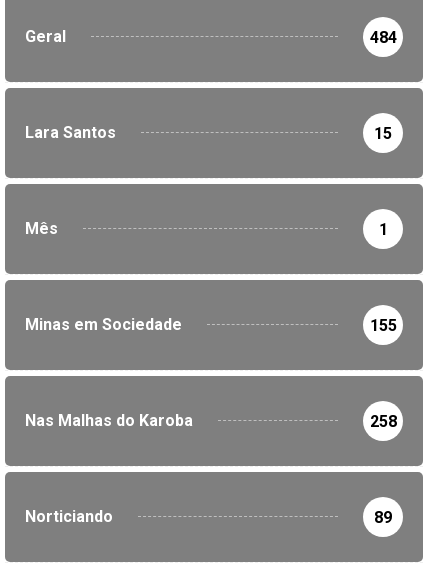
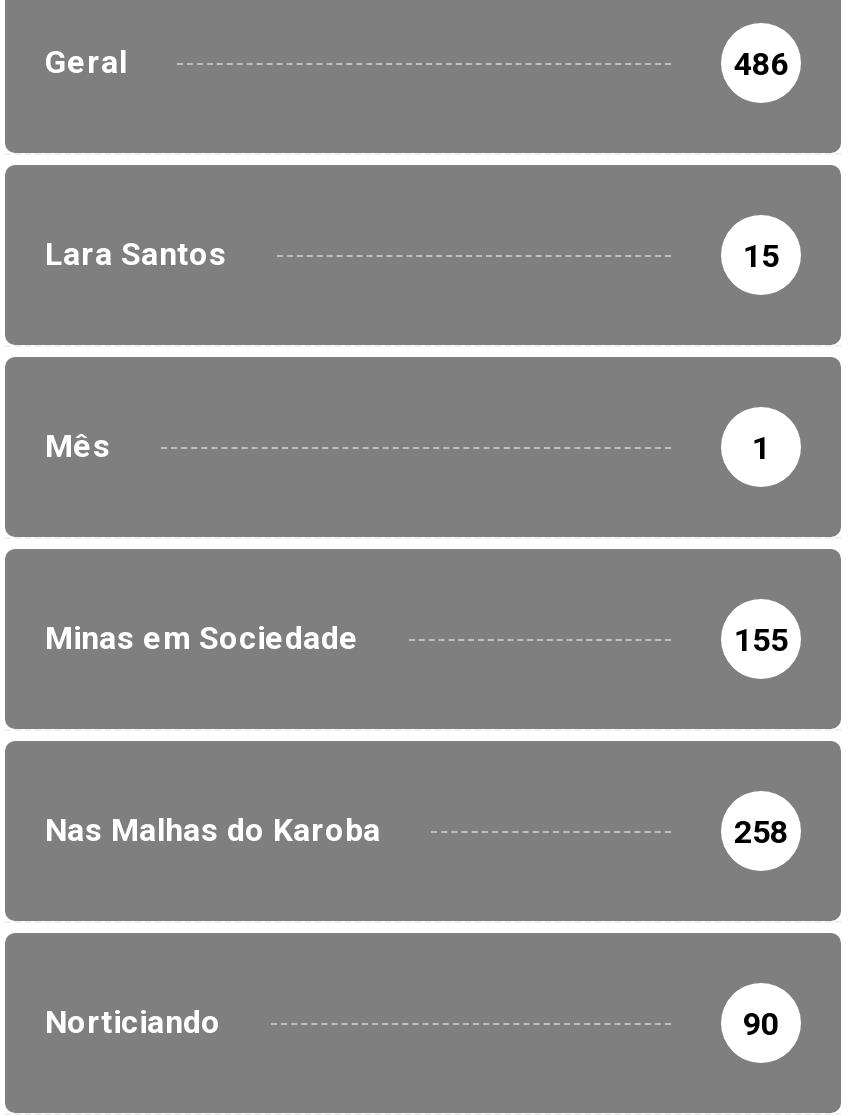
- 484
+ 486

- 89
+ 90
